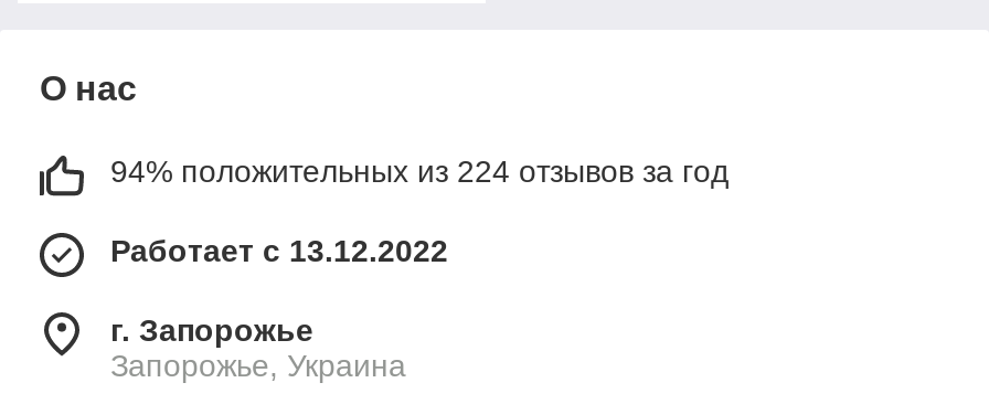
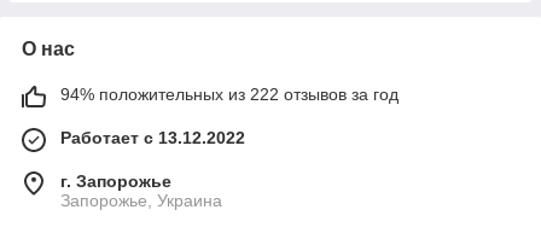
- 94% положительных из 224 отзывов за год
+ 94% положительных из 222 отзывов за год
